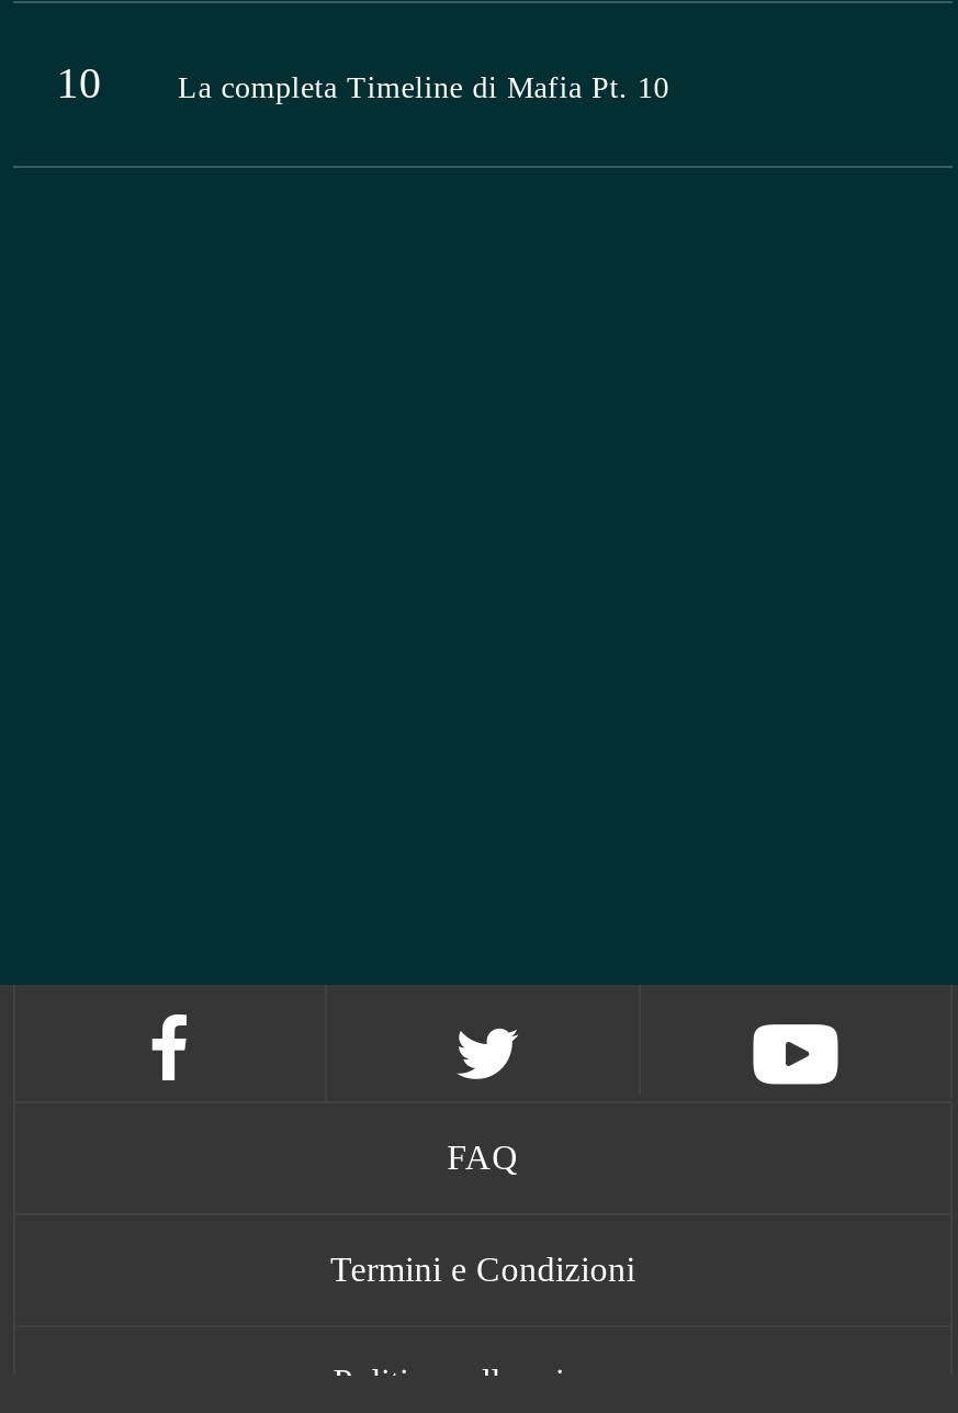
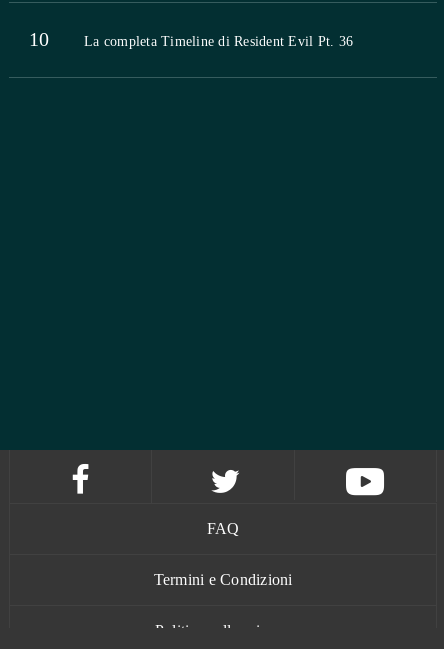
- La completa Timeline di Mafia Pt. 10
+ La completa Timeline di Resident Evil Pt. 36
